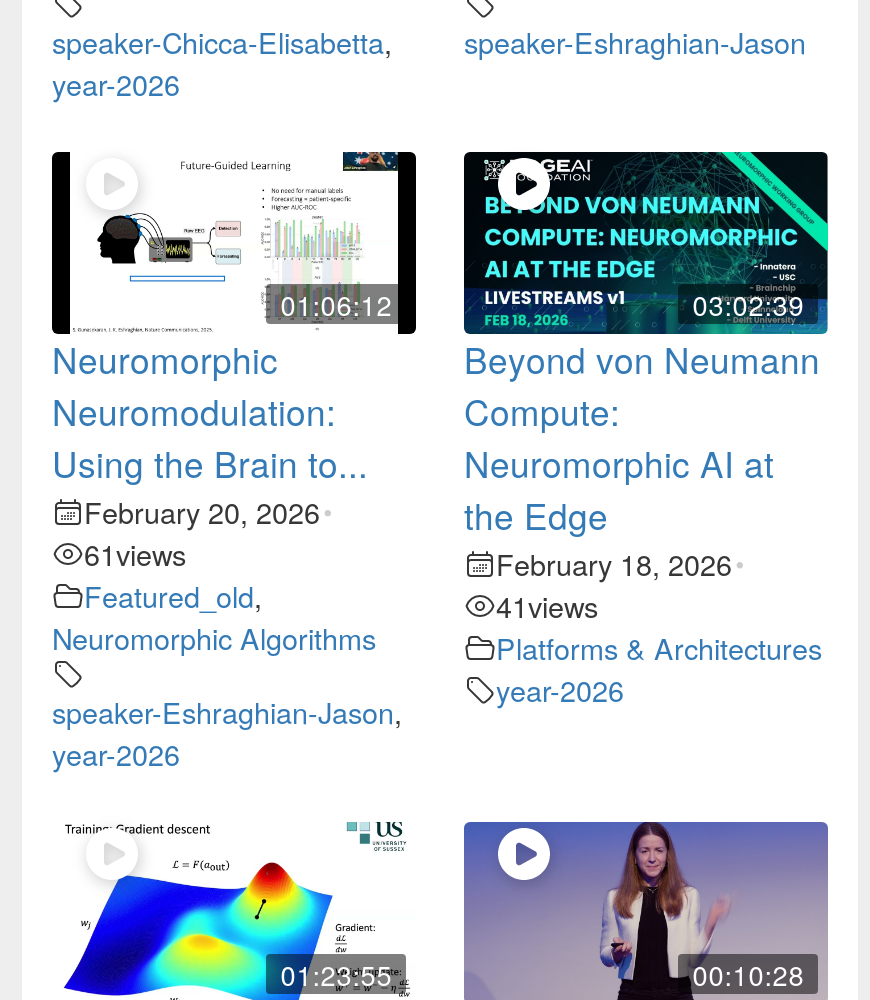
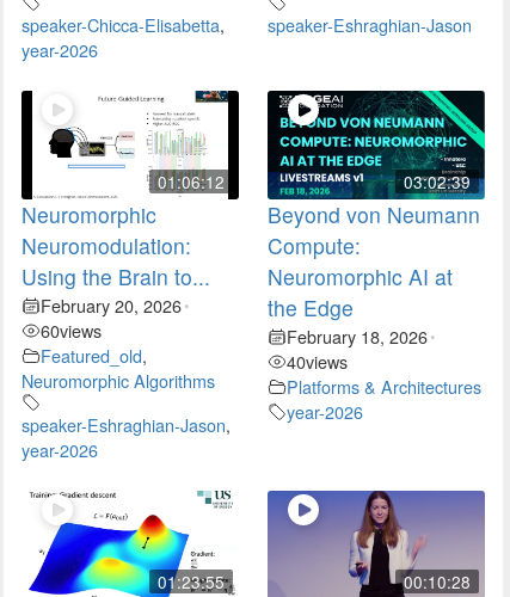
- 61views
+ 60views

- 41views
+ 40views
